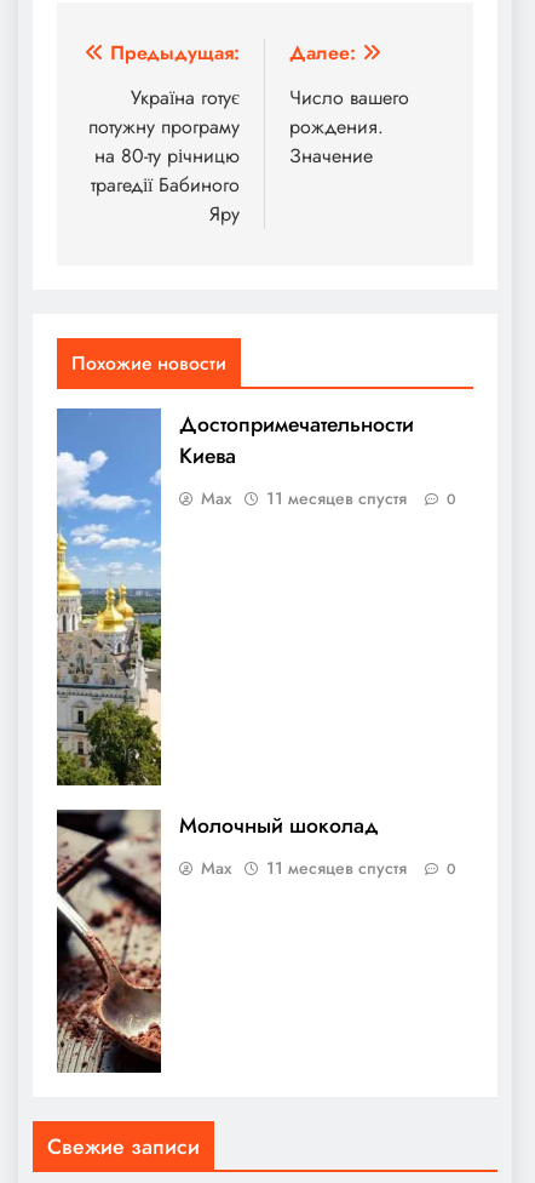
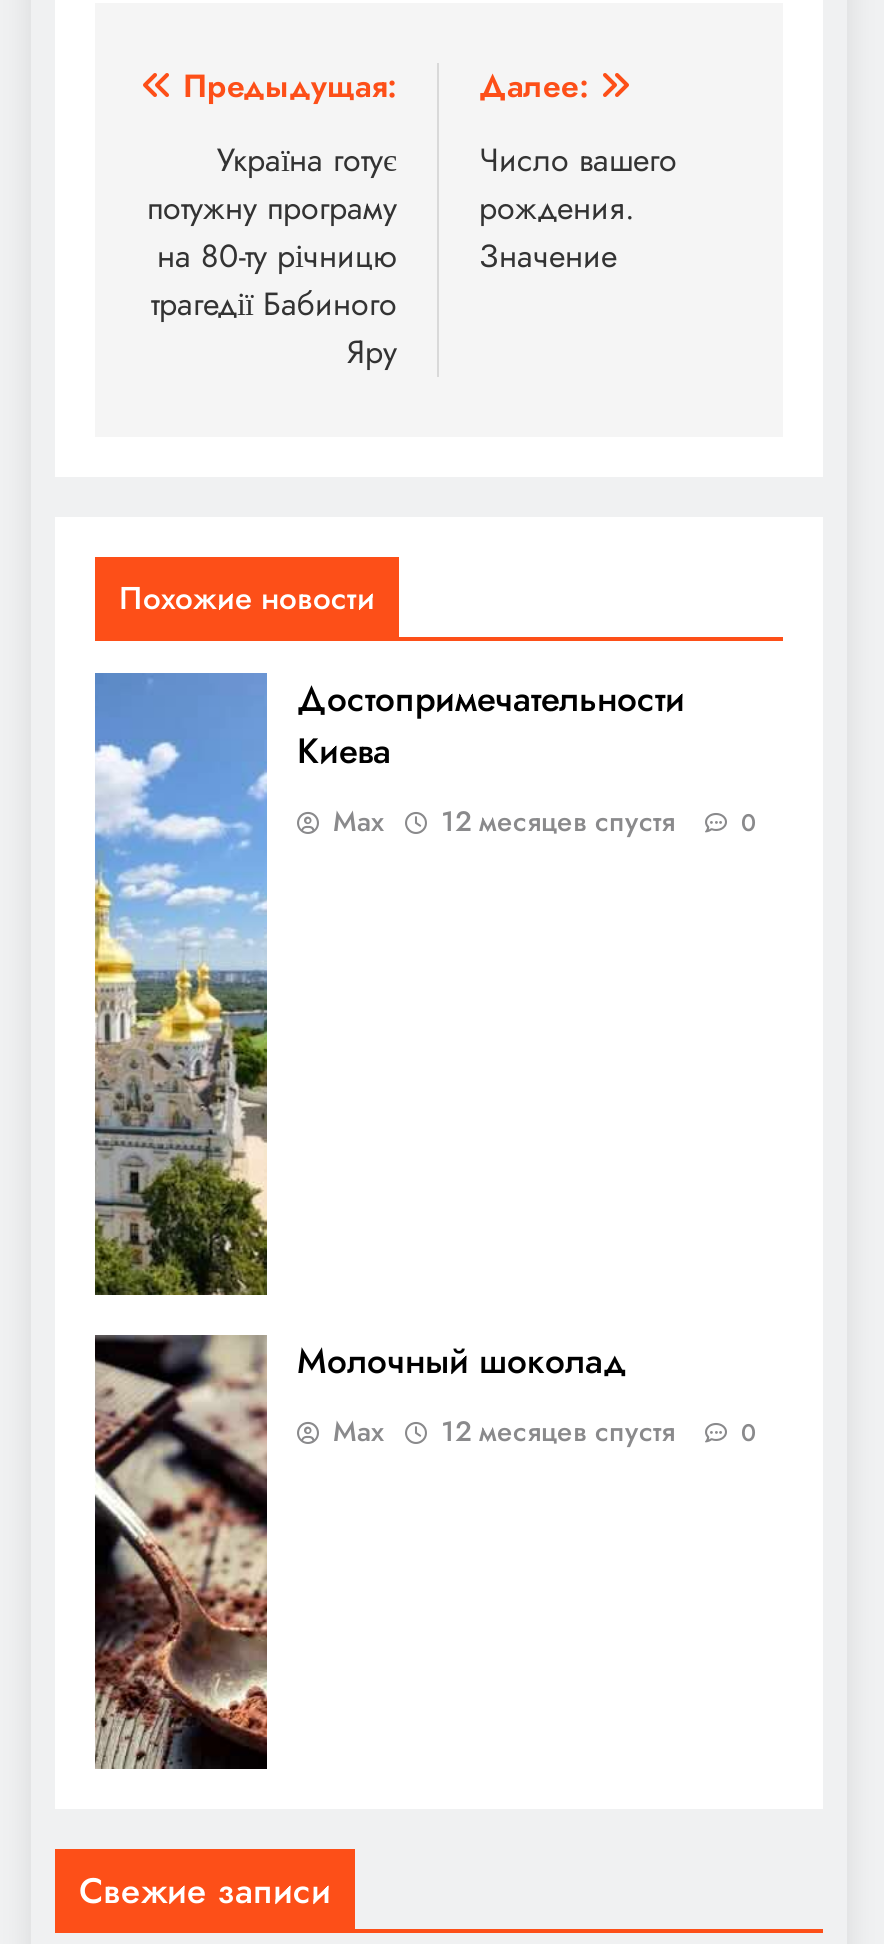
- 11 месяцев спустя
+ 12 месяцев спустя

- 11 месяцев спустя
+ 12 месяцев спустя
